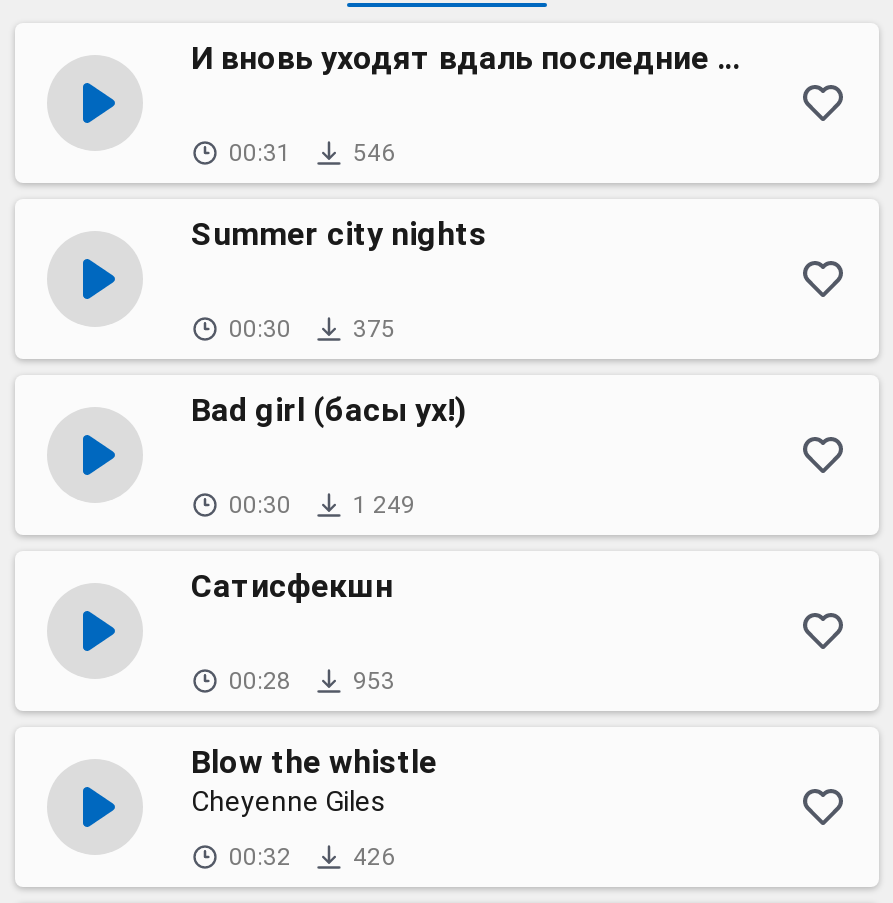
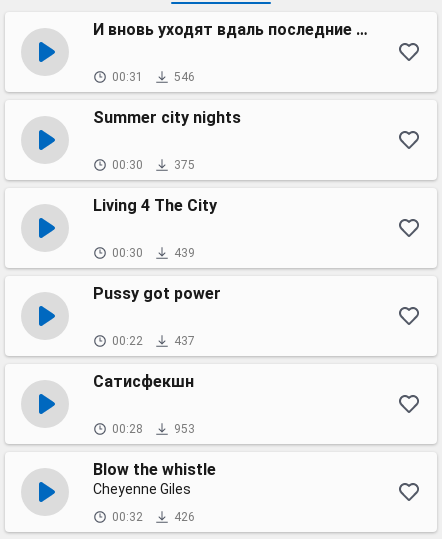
- Bad girl (басы ух!)
+ Living 4 The City

- 1 249
+ 439
+ Pussy got power
+ 00:22
+ 437
